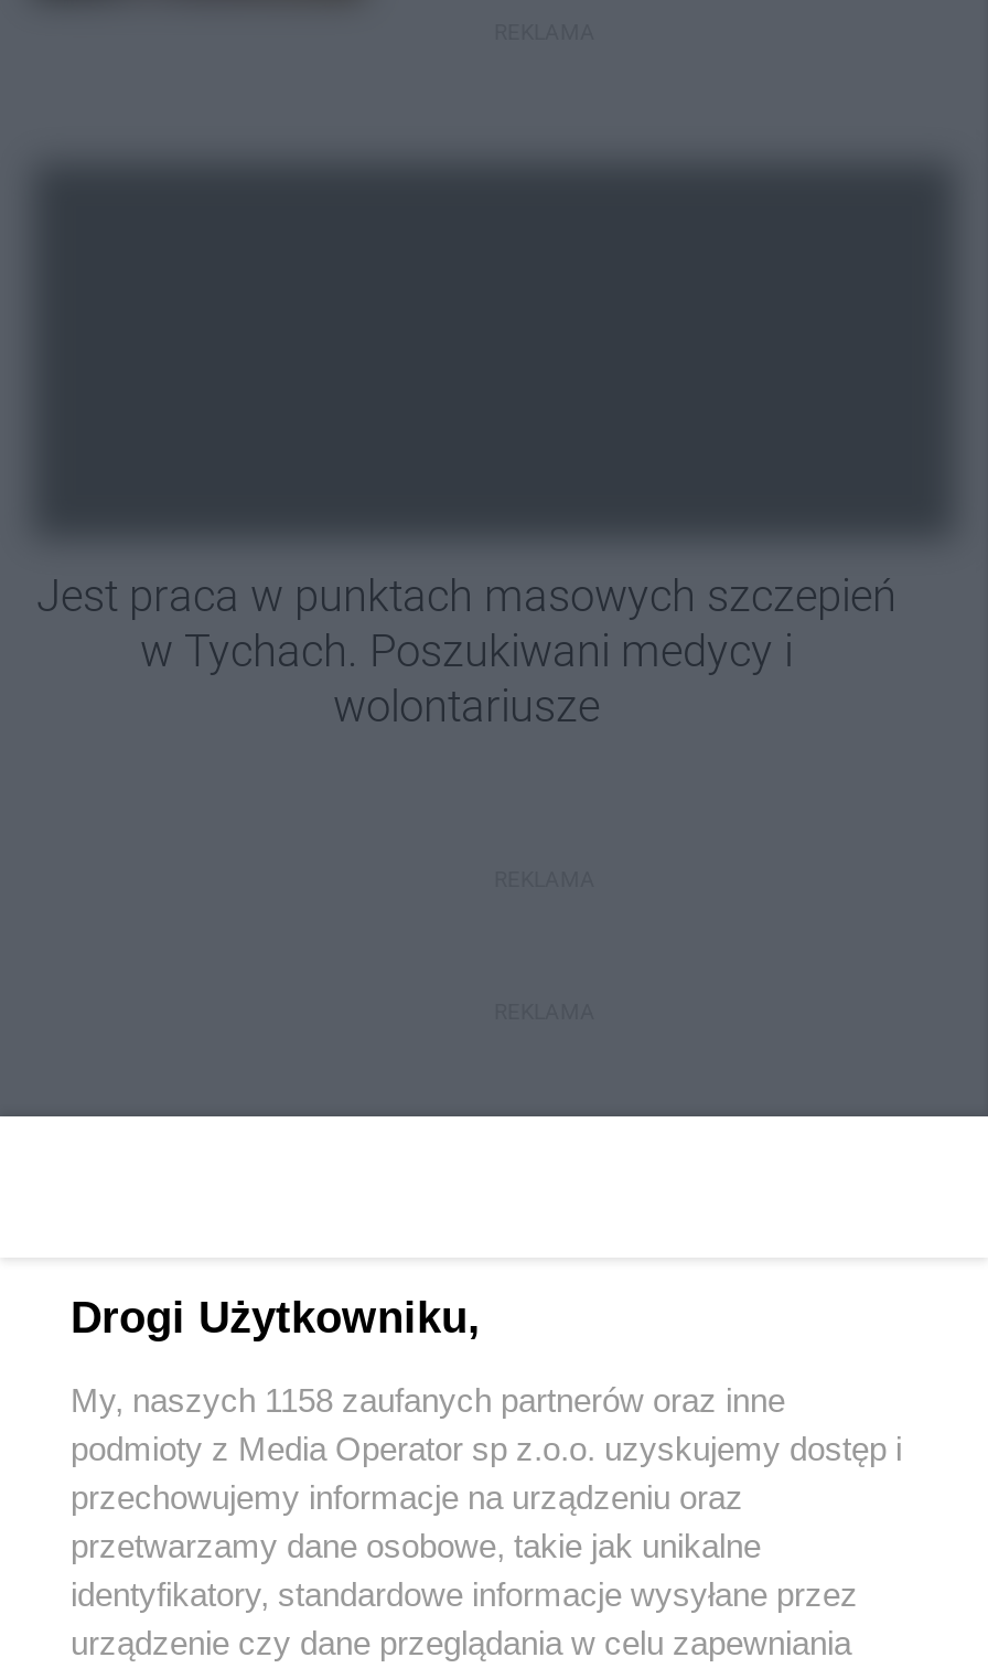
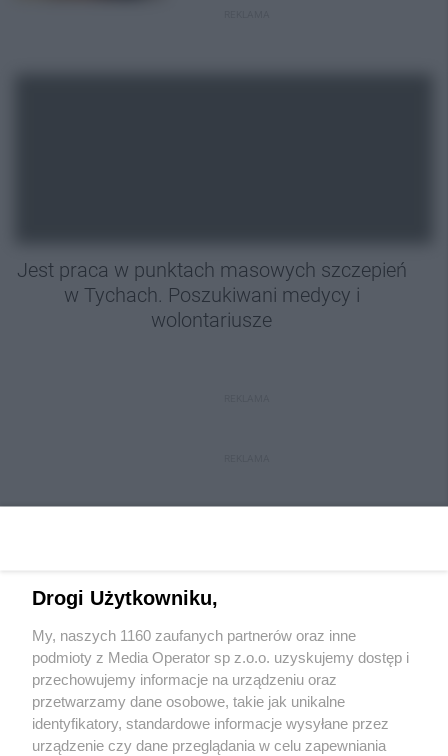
- My, naszych 1158 zaufanych partnerów oraz inne
+ My, naszych 1160 zaufanych partnerów oraz inne
